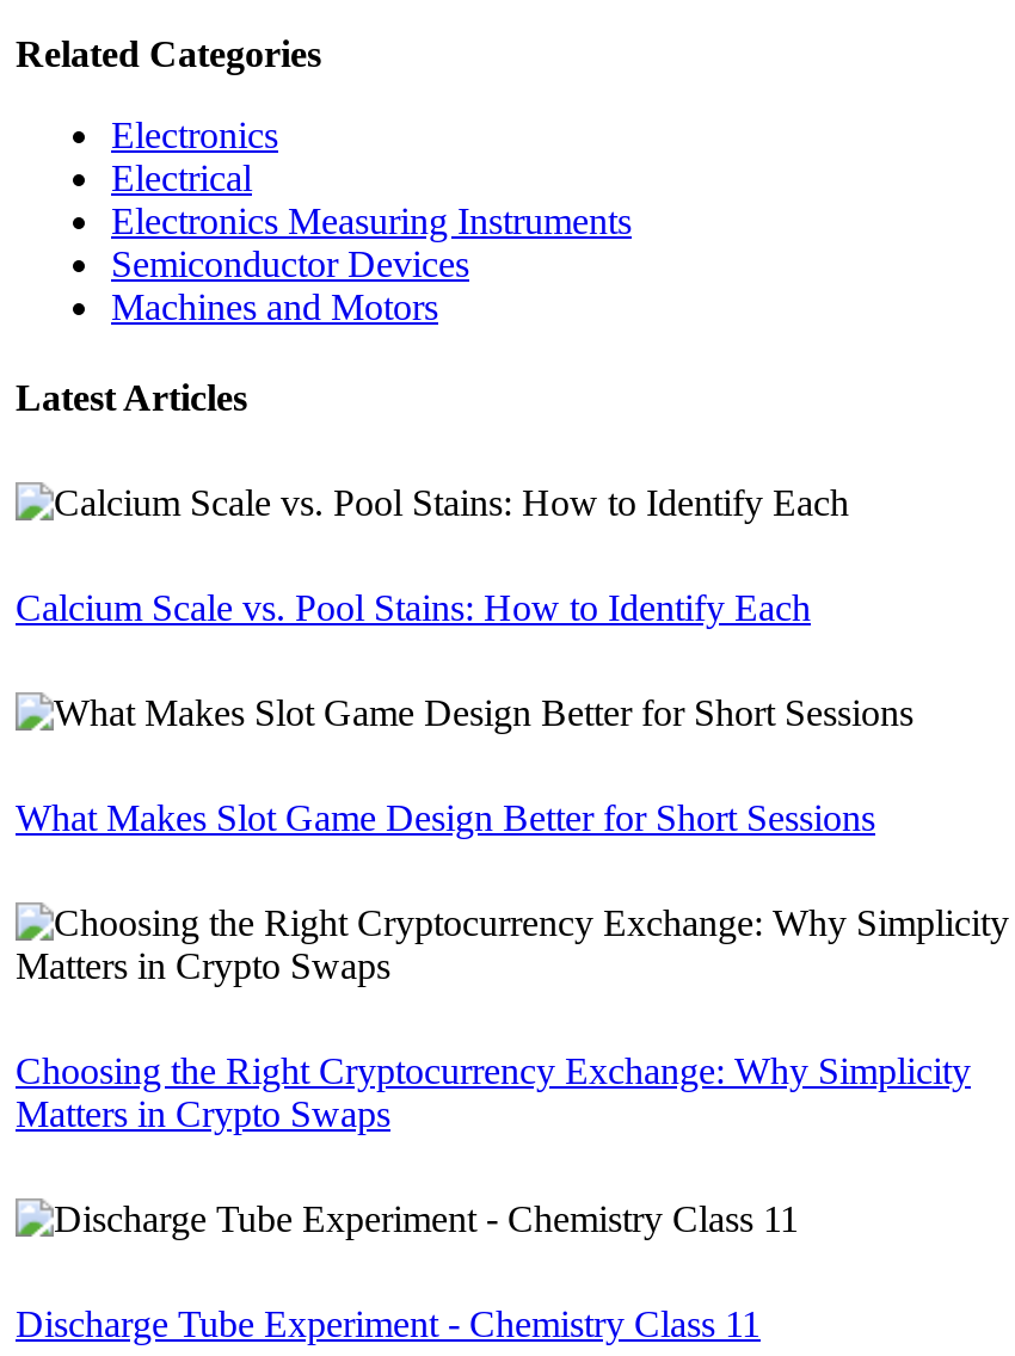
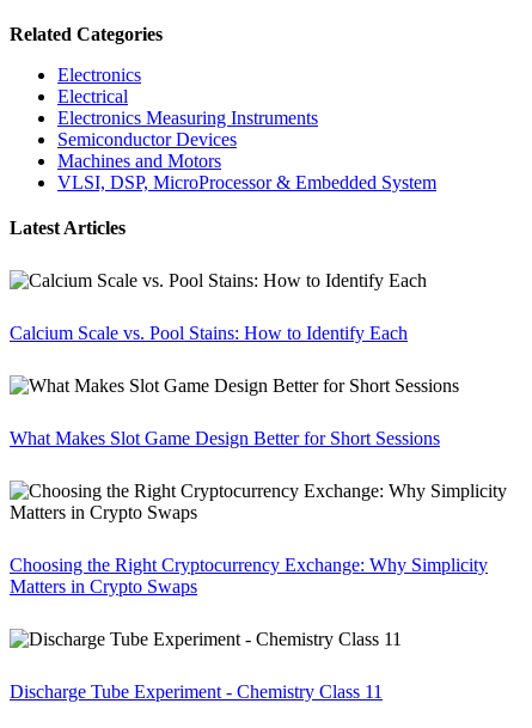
+ VLSI, DSP, MicroProcessor & Embedded System
